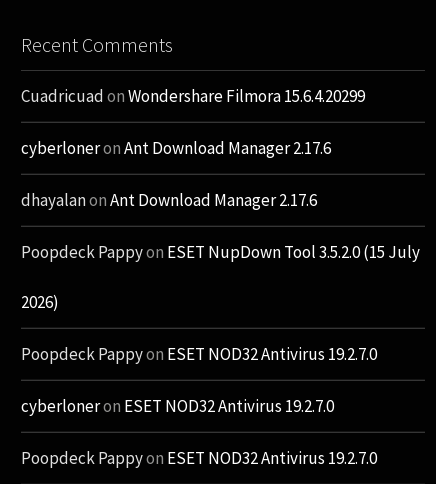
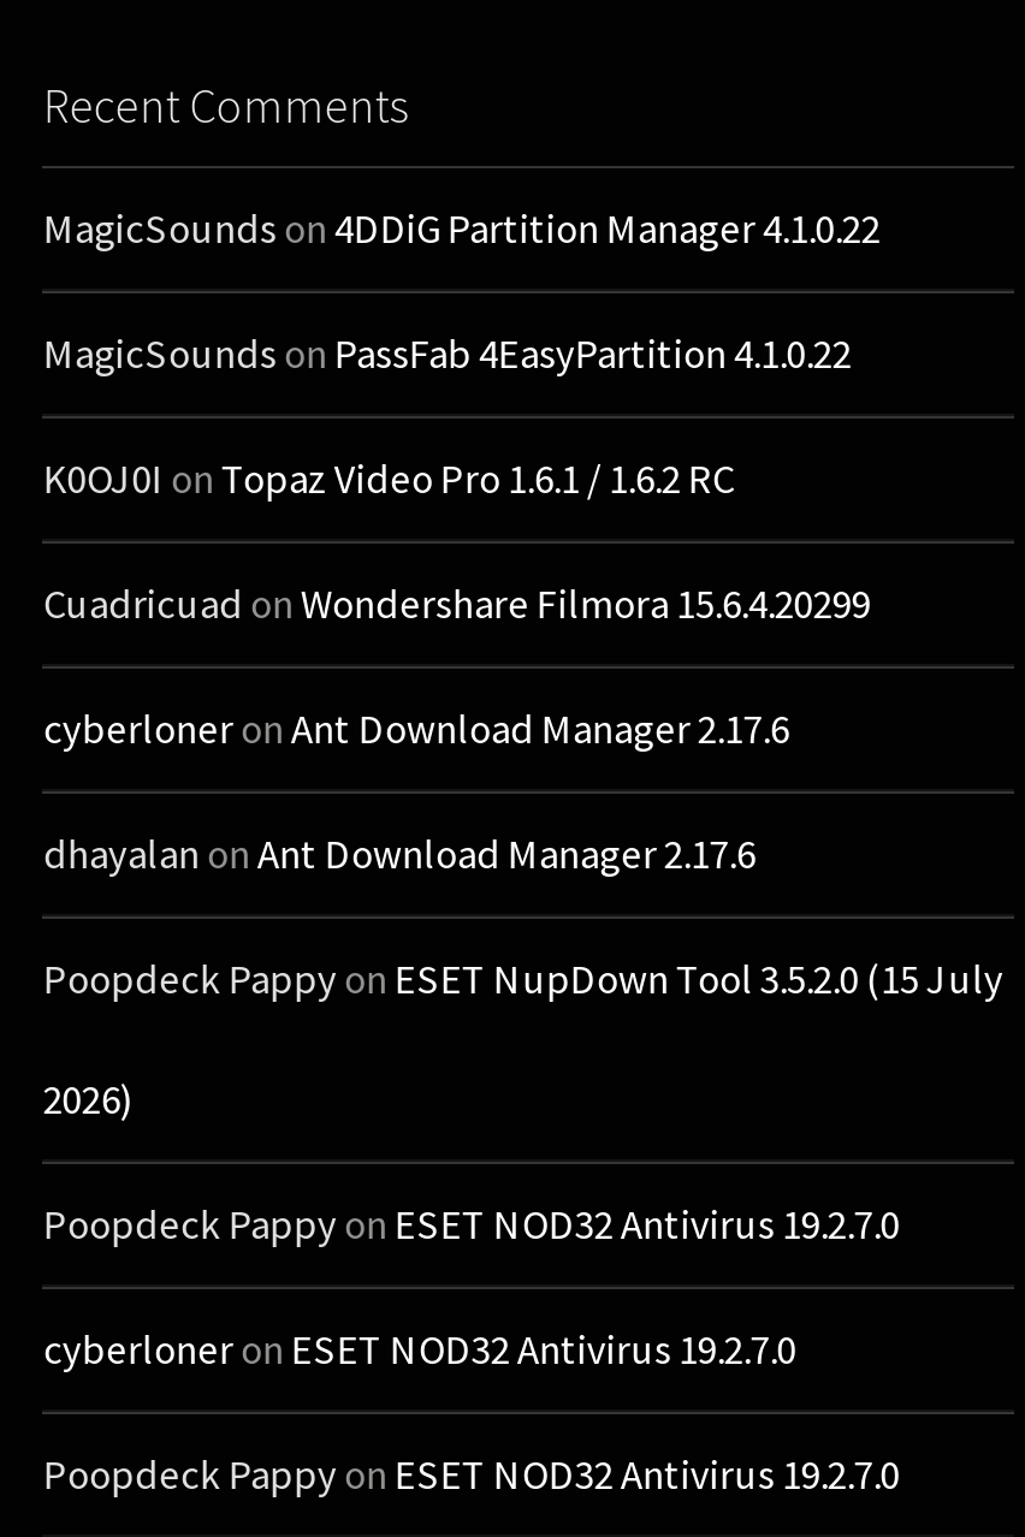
+ MagicSounds on 4DDiG Partition Manager 4.1.0.22
+ MagicSounds on PassFab 4EasyPartition 4.1.0.22
+ K0OJ0I on Topaz Video Pro 1.6.1 / 1.6.2 RC
